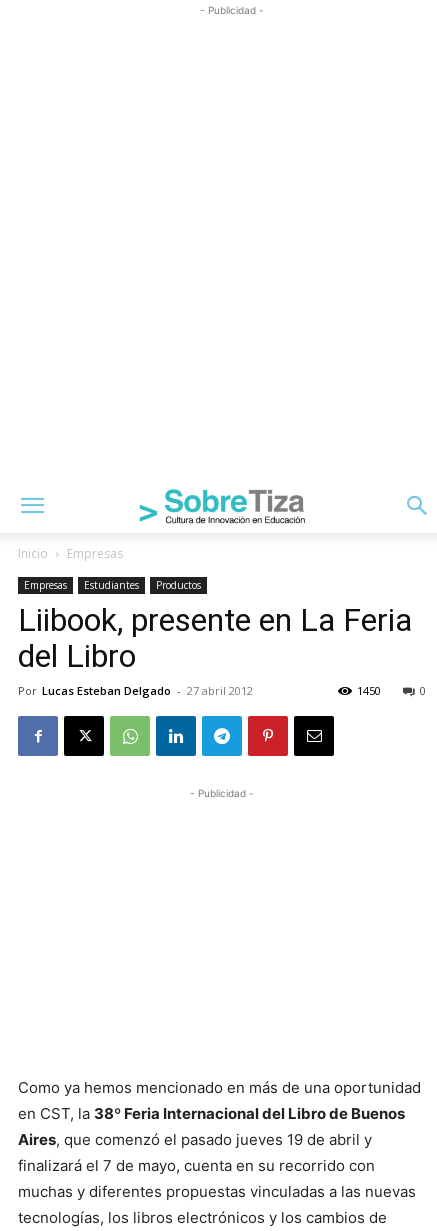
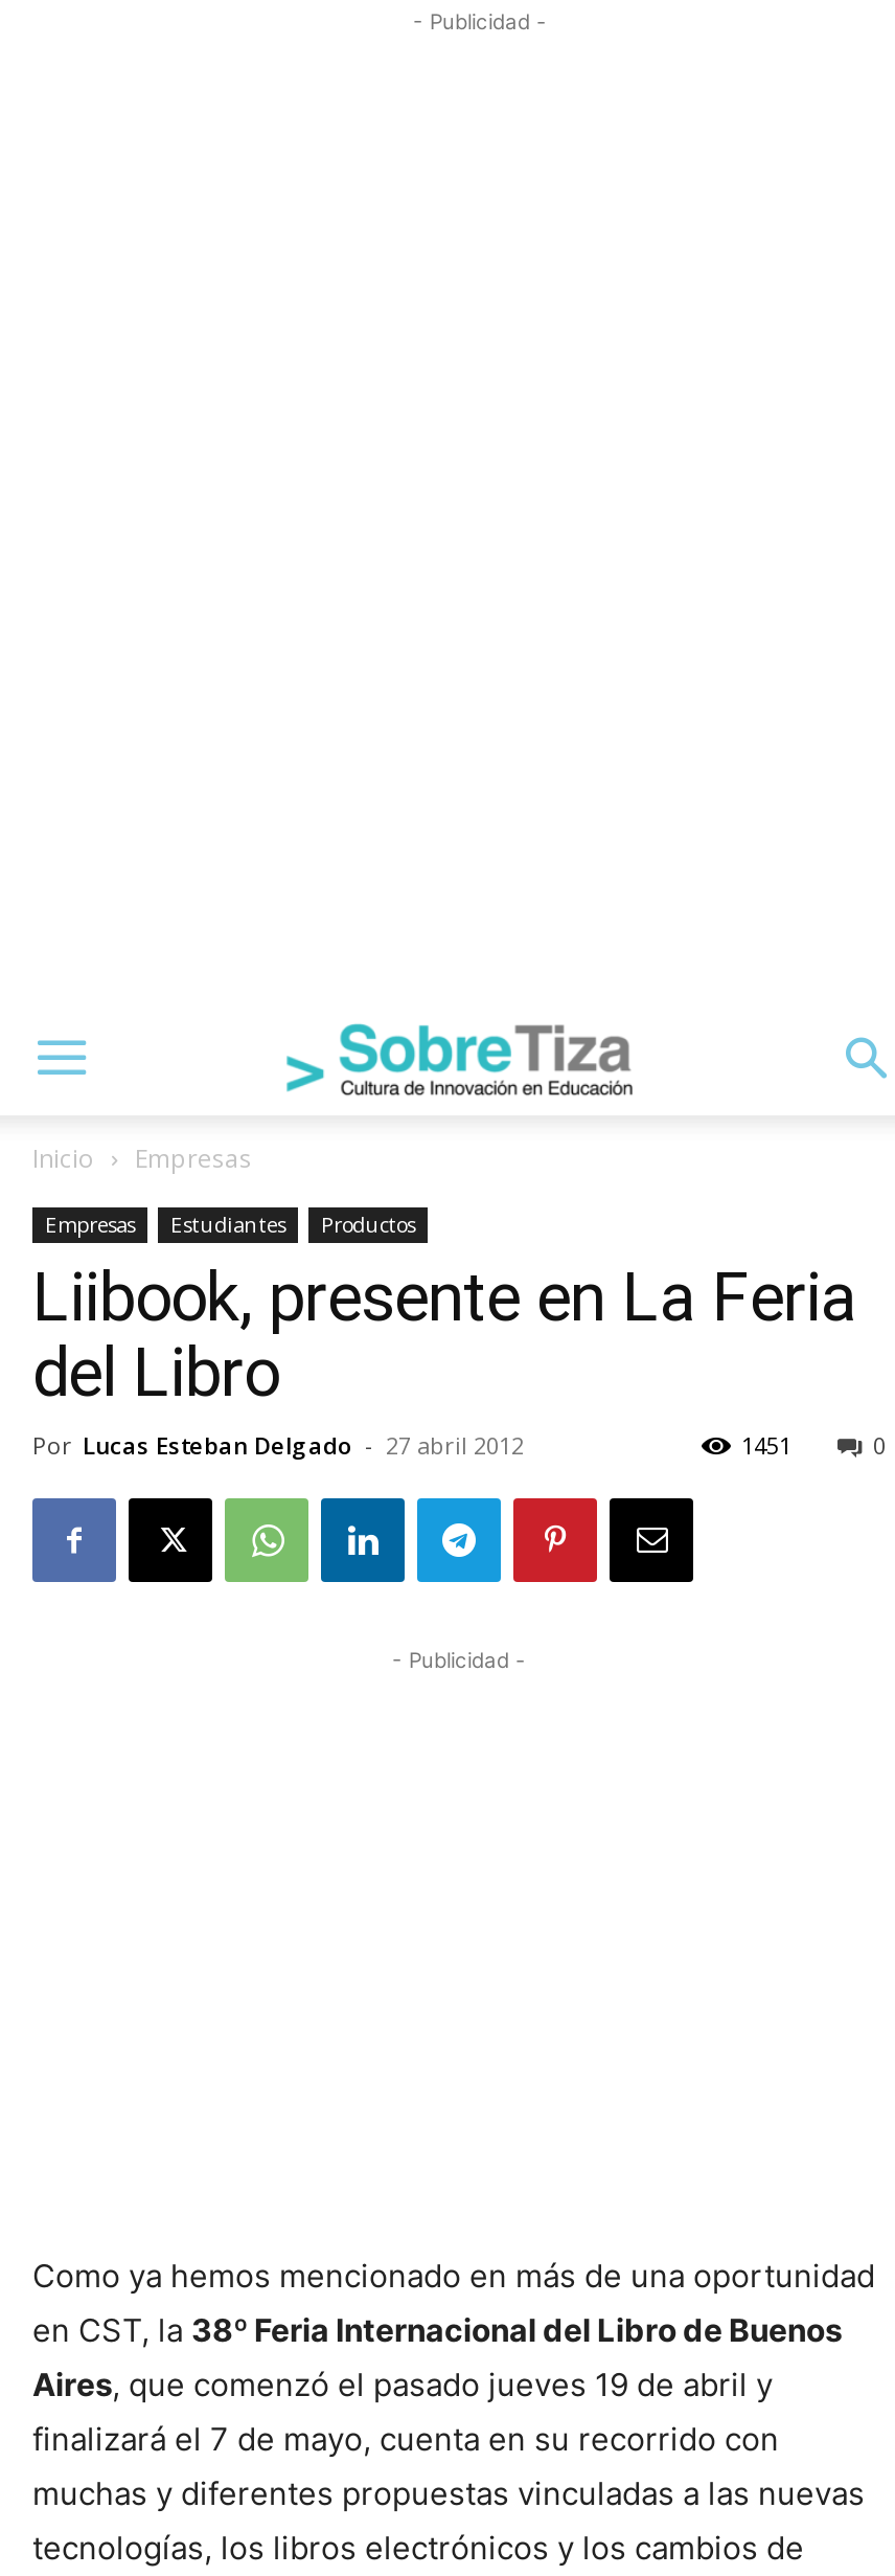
- 1450
+ 1451
